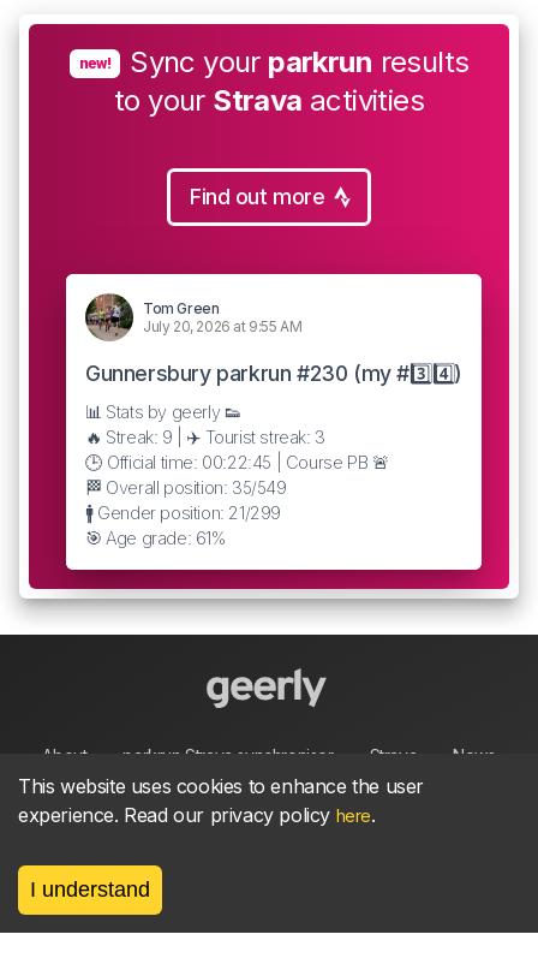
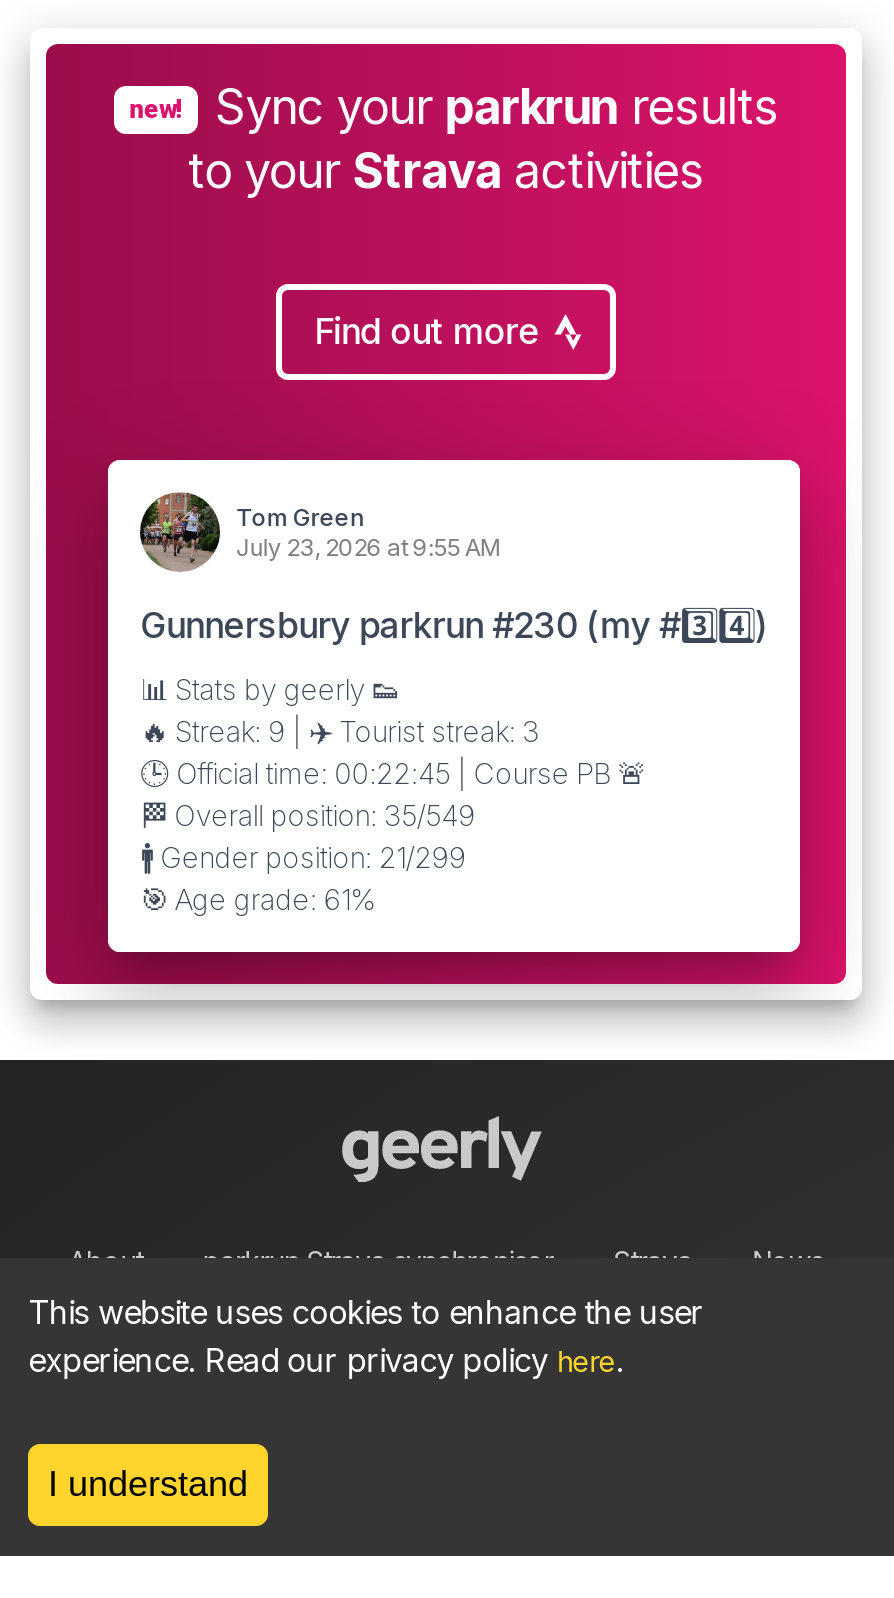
- July 20, 2026 at 9:55 AM
+ July 23, 2026 at 9:55 AM
